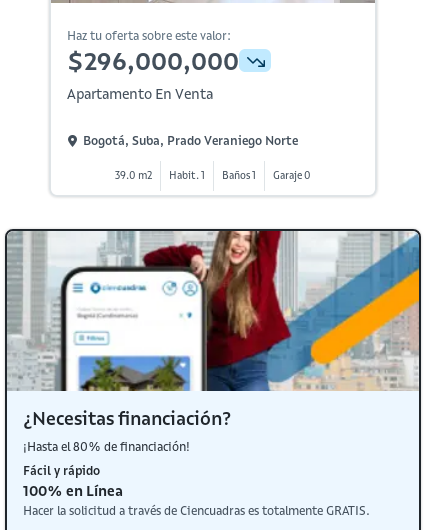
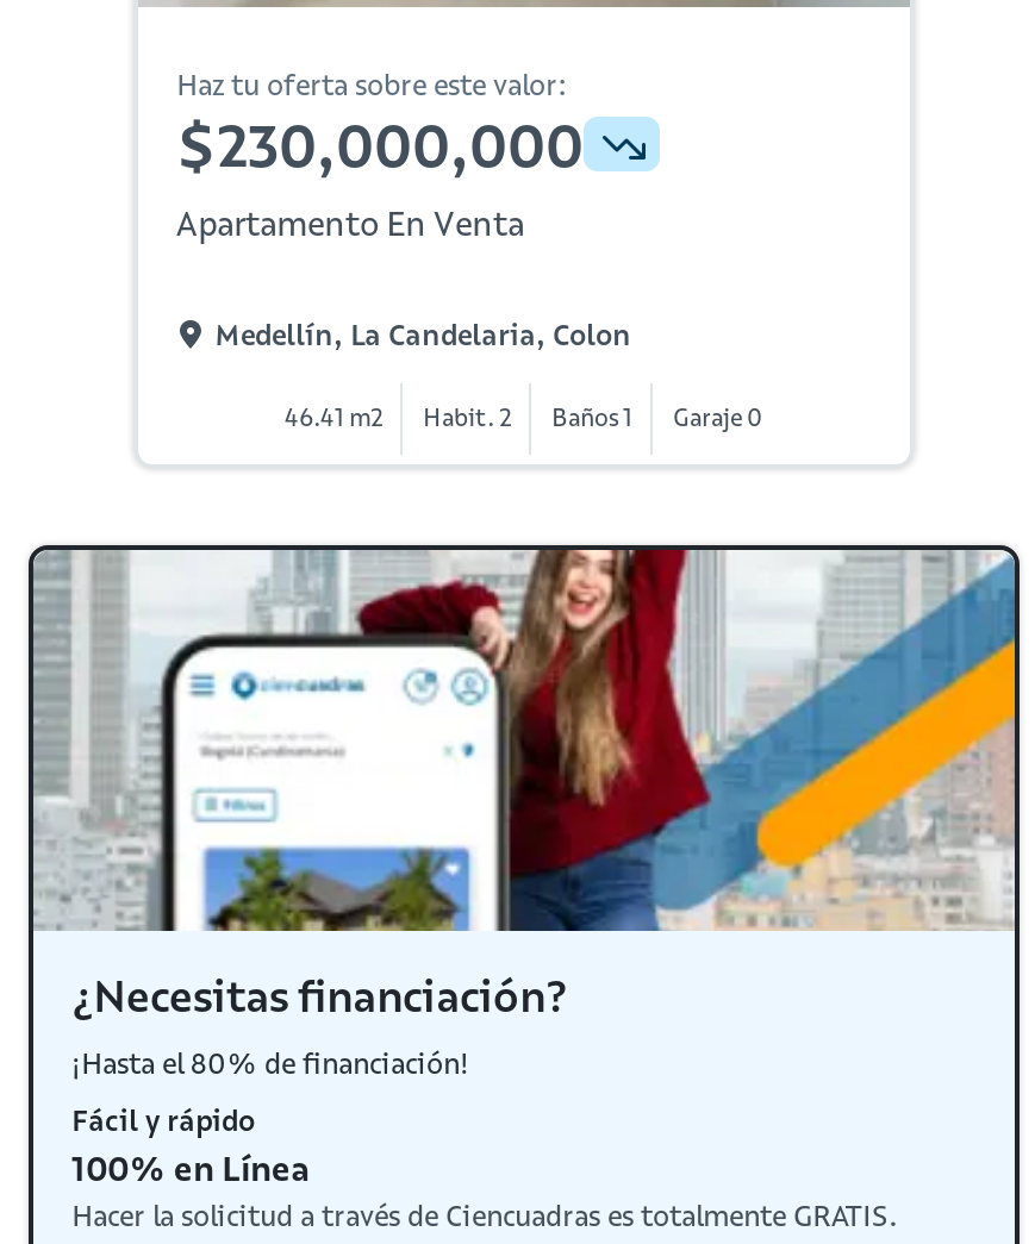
- $296,000,000
+ $230,000,000

- Bogotá, Suba, Prado Veraniego Norte
+ Medellín, La Candelaria, Colon

- 39.0 m2
- Habit. 1
+ 46.41 m2
+ Habit. 2
